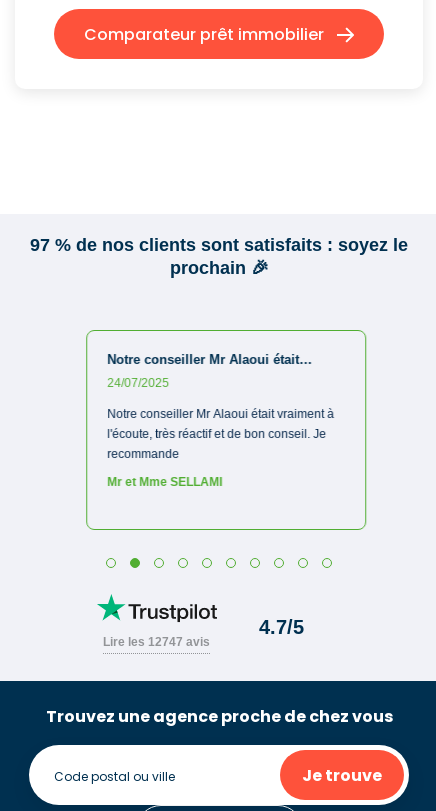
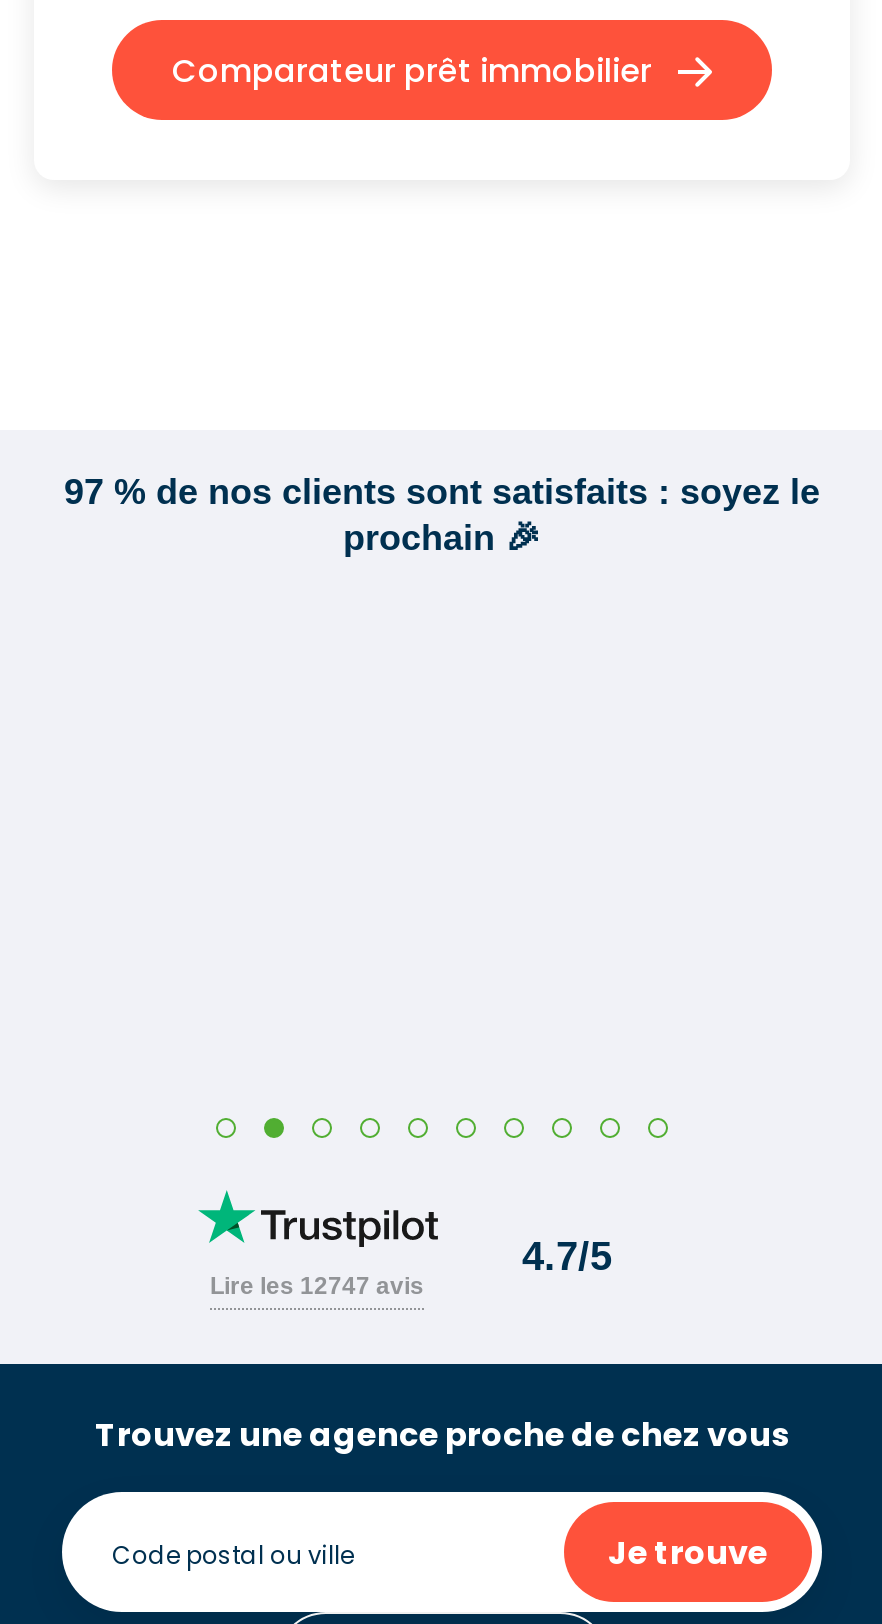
- [image]
